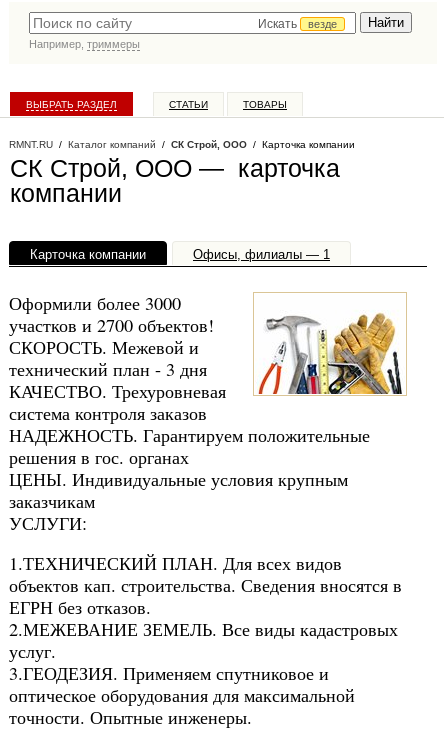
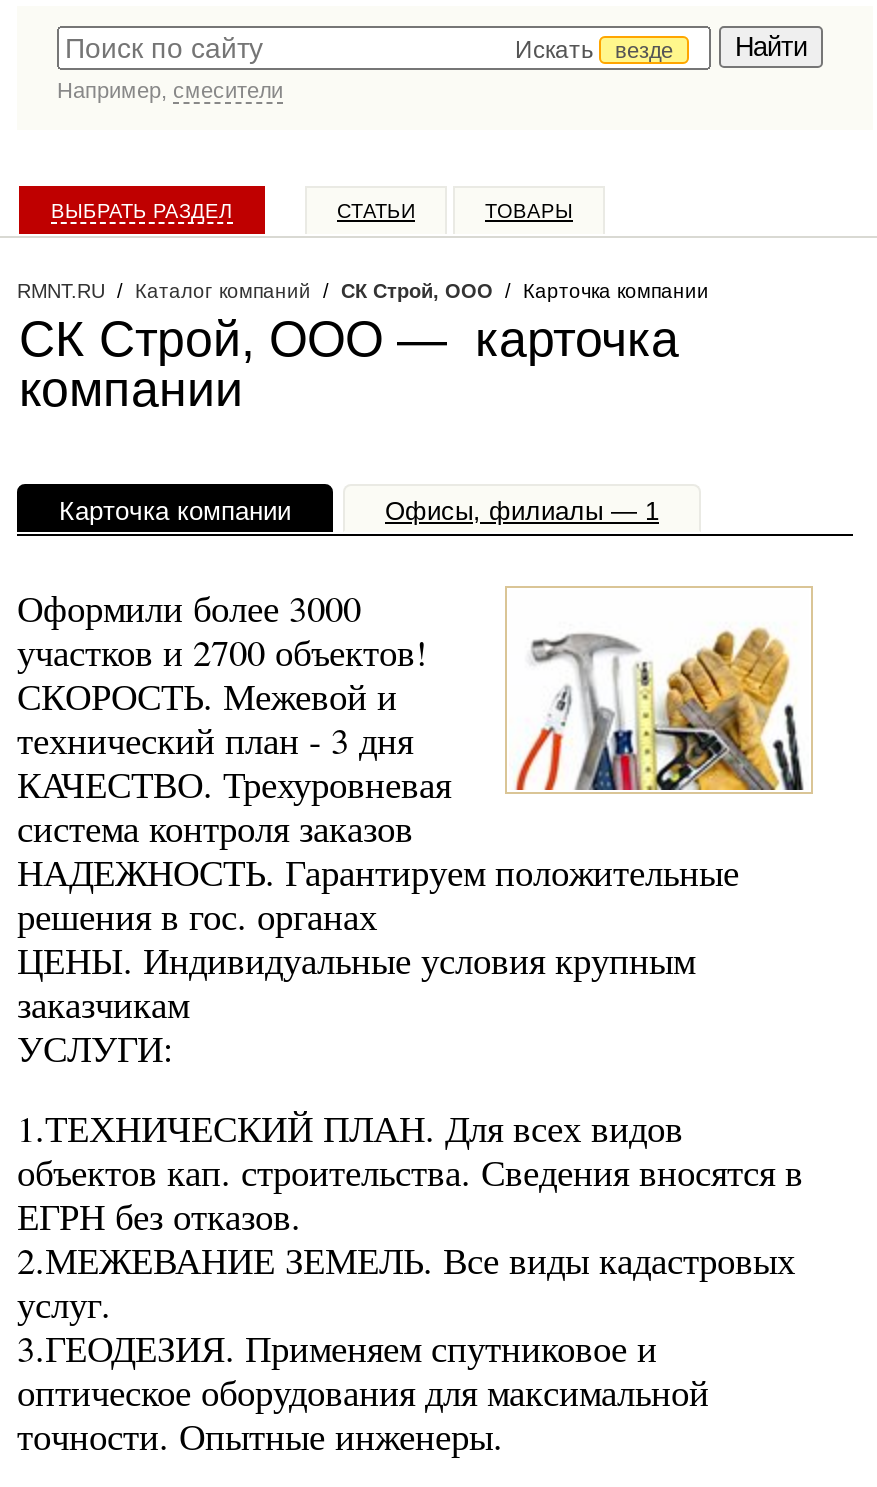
- Например, триммеры
+ Например, смесители
